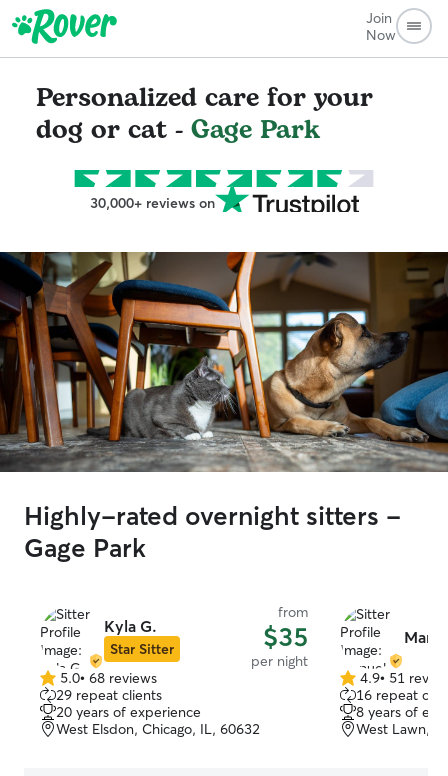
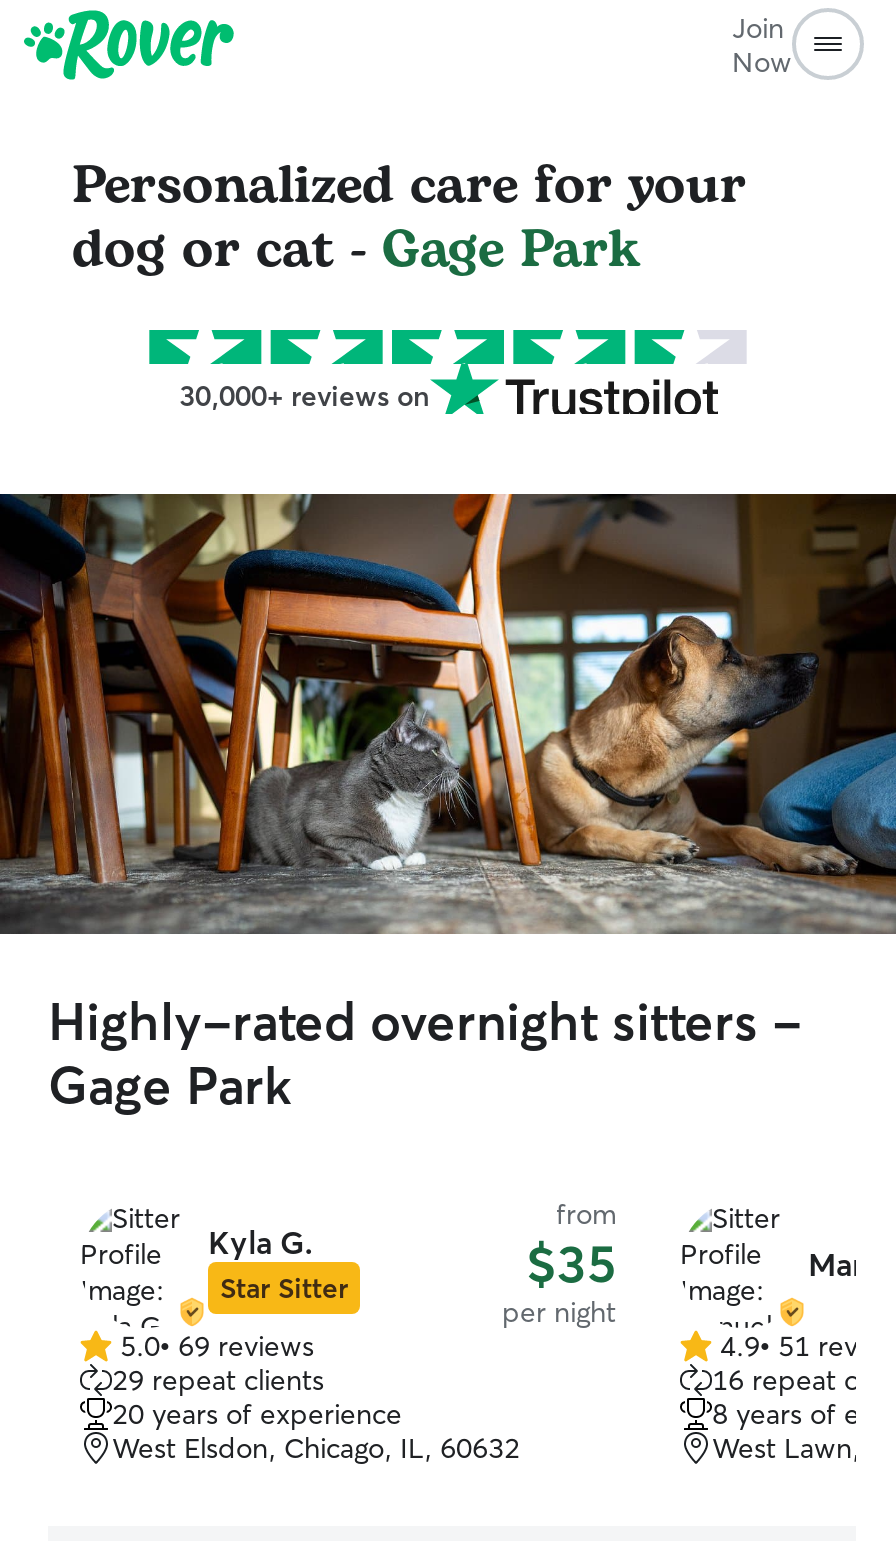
- 5.0• 68 reviews
+ 5.0• 69 reviews
